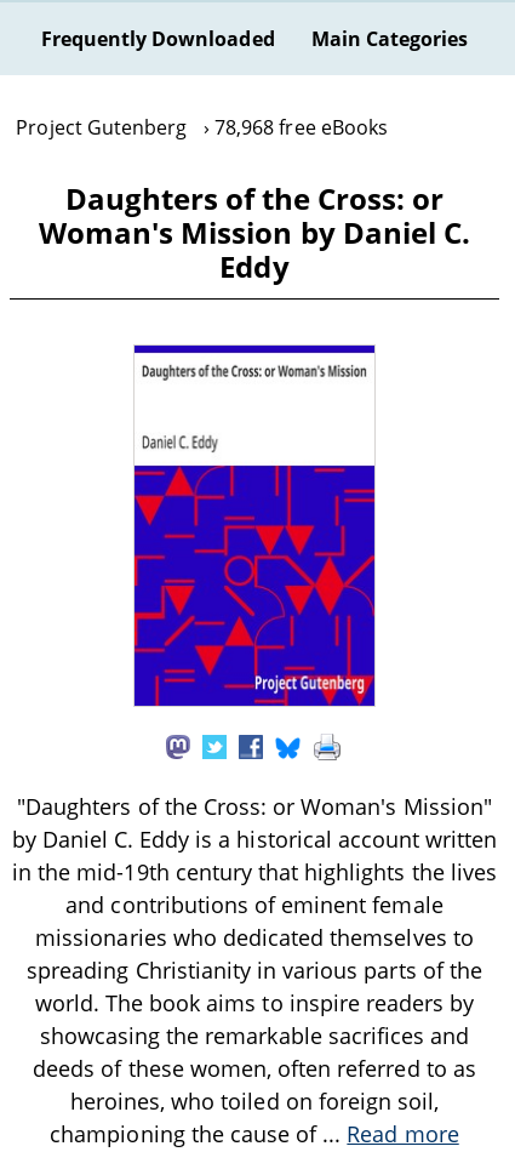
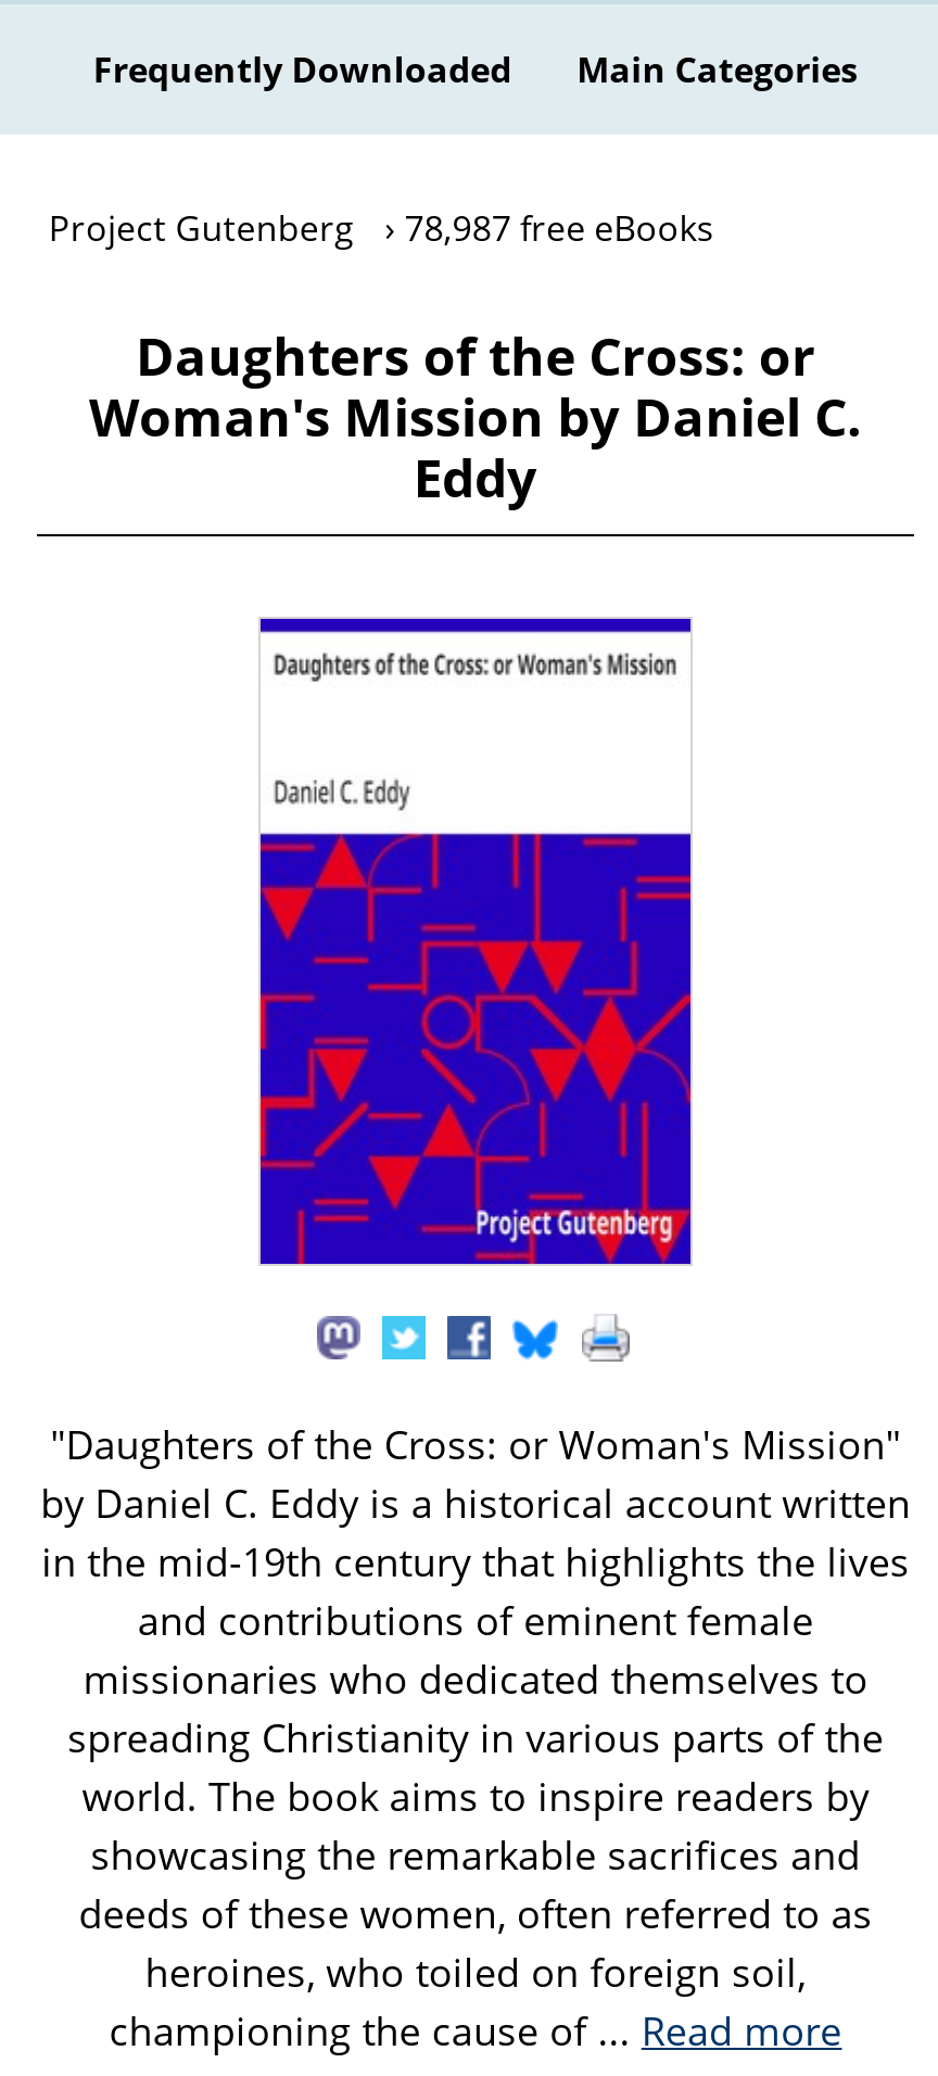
- Project Gutenberg 78,968 free eBooks
+ Project Gutenberg 78,987 free eBooks
